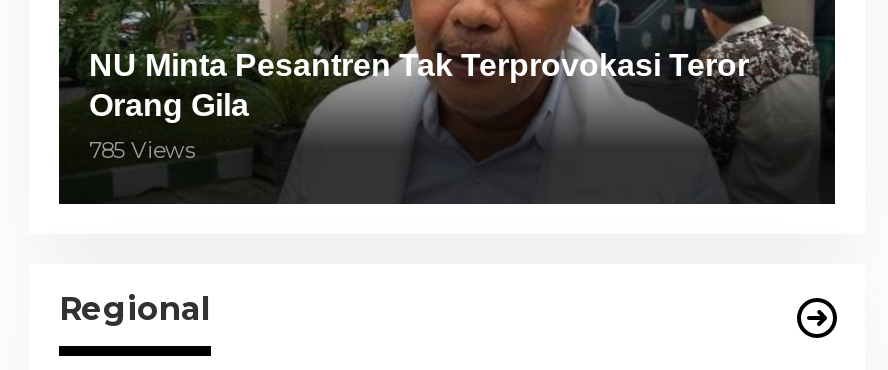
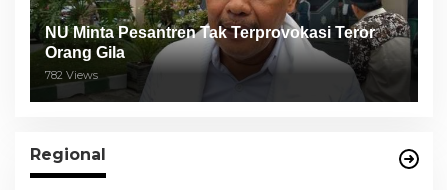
- 785 Views
+ 782 Views
